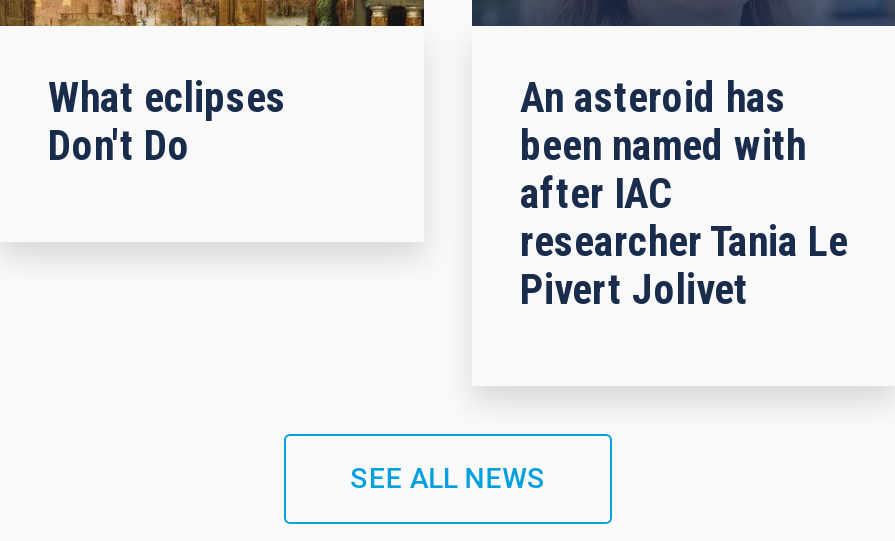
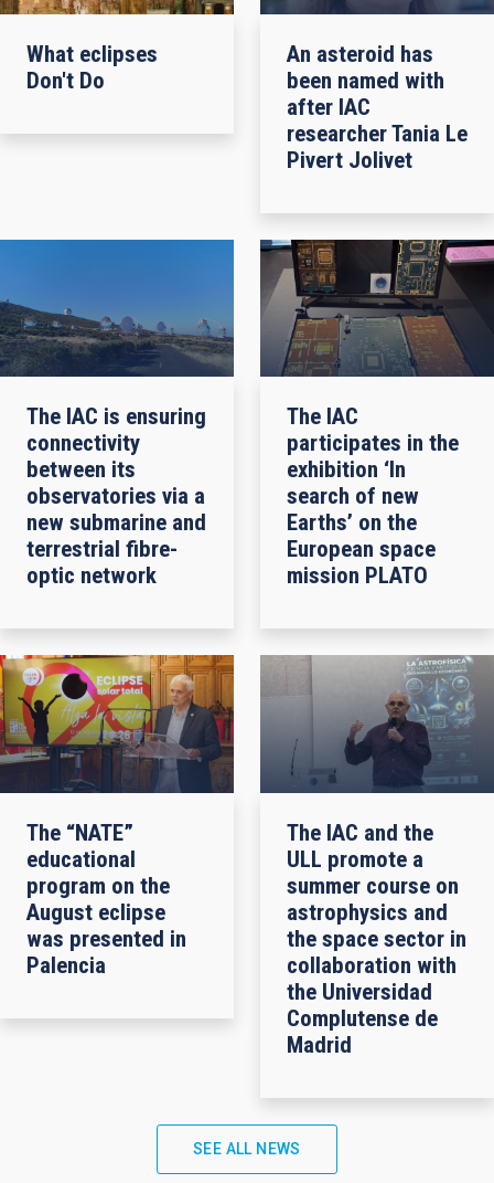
+ [image]
+ The IAC is ensuring
+ connectivity
+ between its
+ observatories via a
+ new submarine and
+ terrestrial fibre-
+ optic network

+ [image]
+ The “NATE”
+ educational
+ program on the
+ August eclipse
+ was presented in
+ Palencia

+ [image]
+ The IAC
+ participates in the
+ exhibition ‘In
+ search of new
+ Earths’ on the
+ European space
+ mission PLATO

+ [image]
+ The IAC and the
+ ULL promote a
+ summer course on
+ astrophysics and
+ the space sector in
+ collaboration with
+ the Universidad
+ Complutense de
+ Madrid
